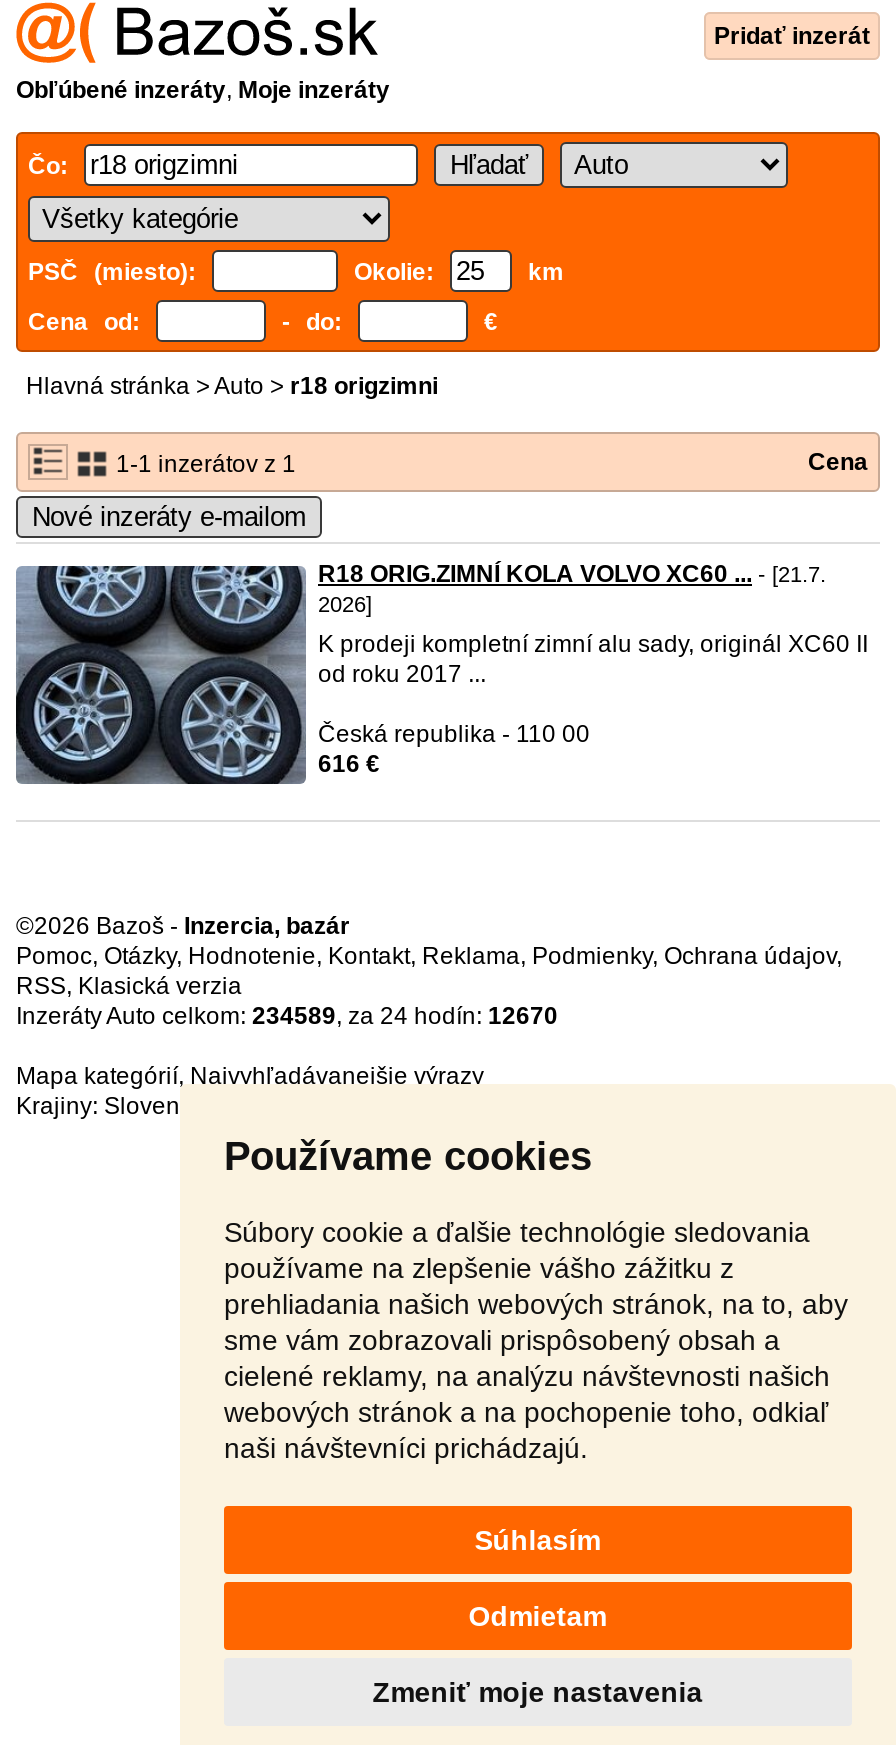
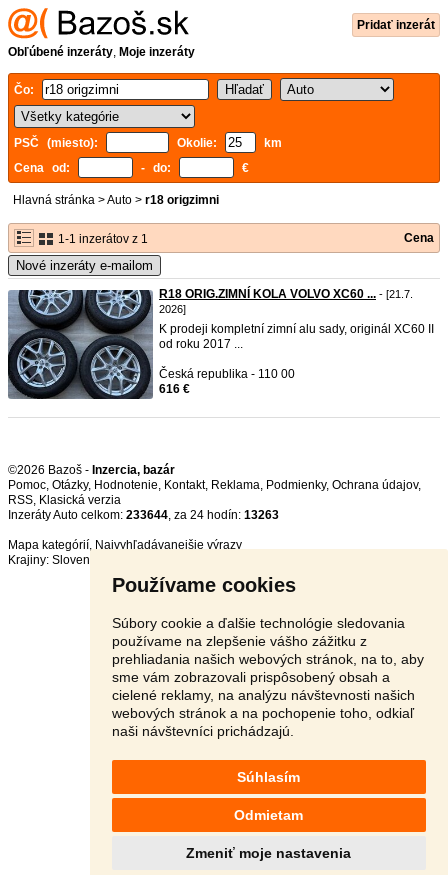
- Inzeráty Auto celkom: 234589, za 24 hodín: 12670
+ Inzeráty Auto celkom: 233644, za 24 hodín: 13263
